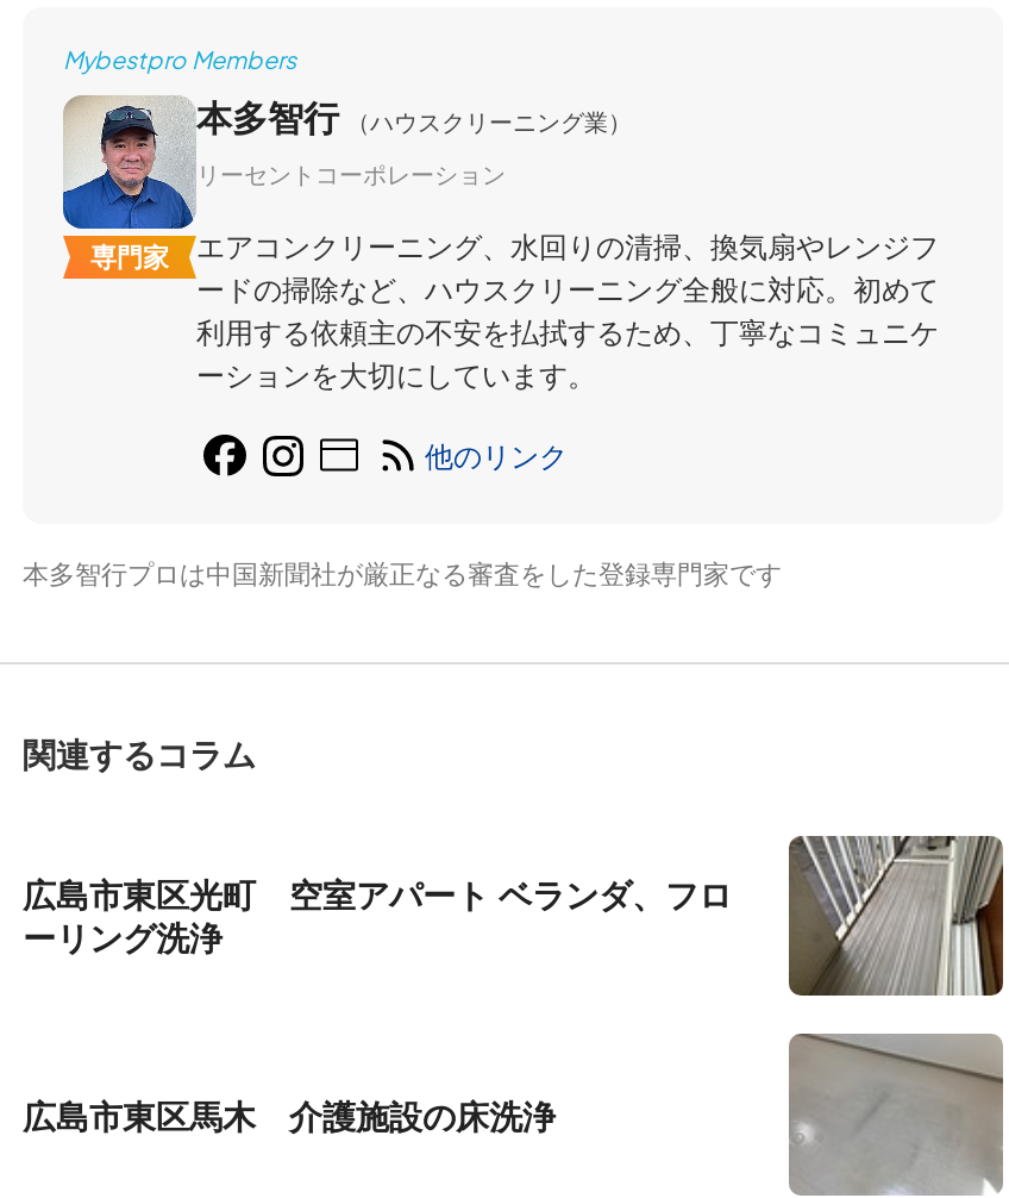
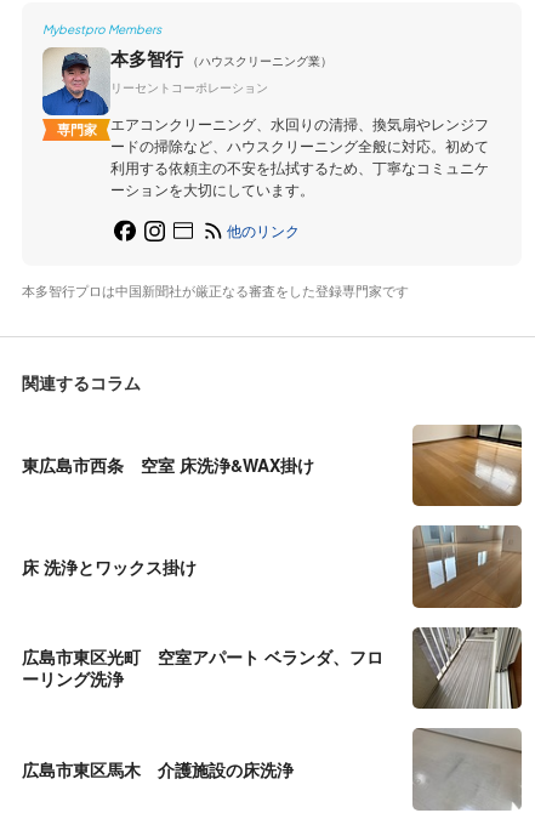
+ 東広島市西条 空室 床洗浄&WAX掛け

+ 床 洗浄とワックス掛け

+ [image]

+ [image]
